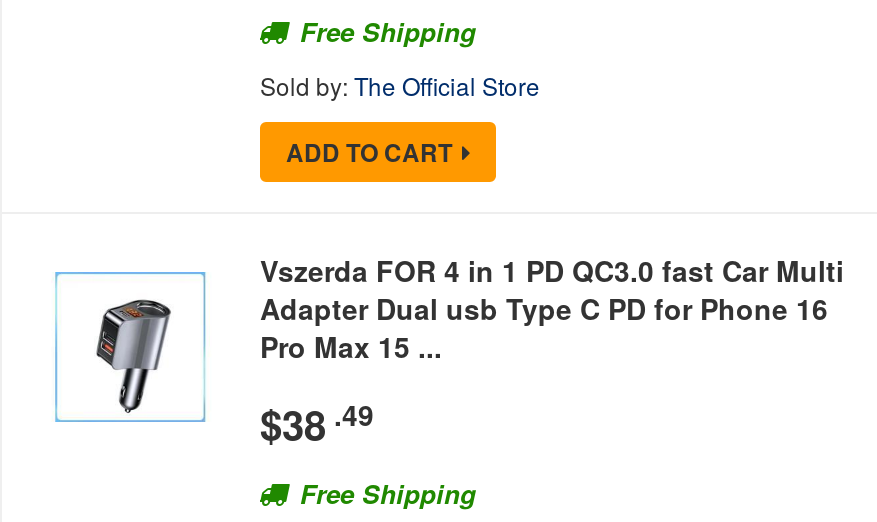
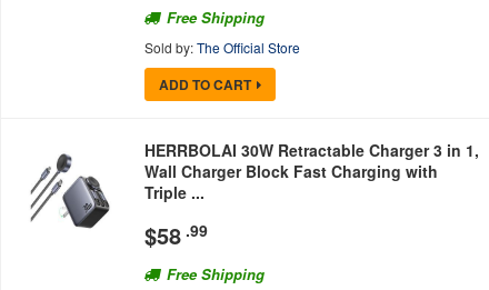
- [image]
- Vszerda FOR 4 in 1 PD QC3.0 fast Car Multi
- Adapter Dual usb Type C PD for Phone 16
- Pro Max 15 ...
+ [image]
+ HERRBOLAI 30W Retractable Charger 3 in 1,
+ Wall Charger Block Fast Charging with
+ Triple ...

- $38.49
+ $58.99
